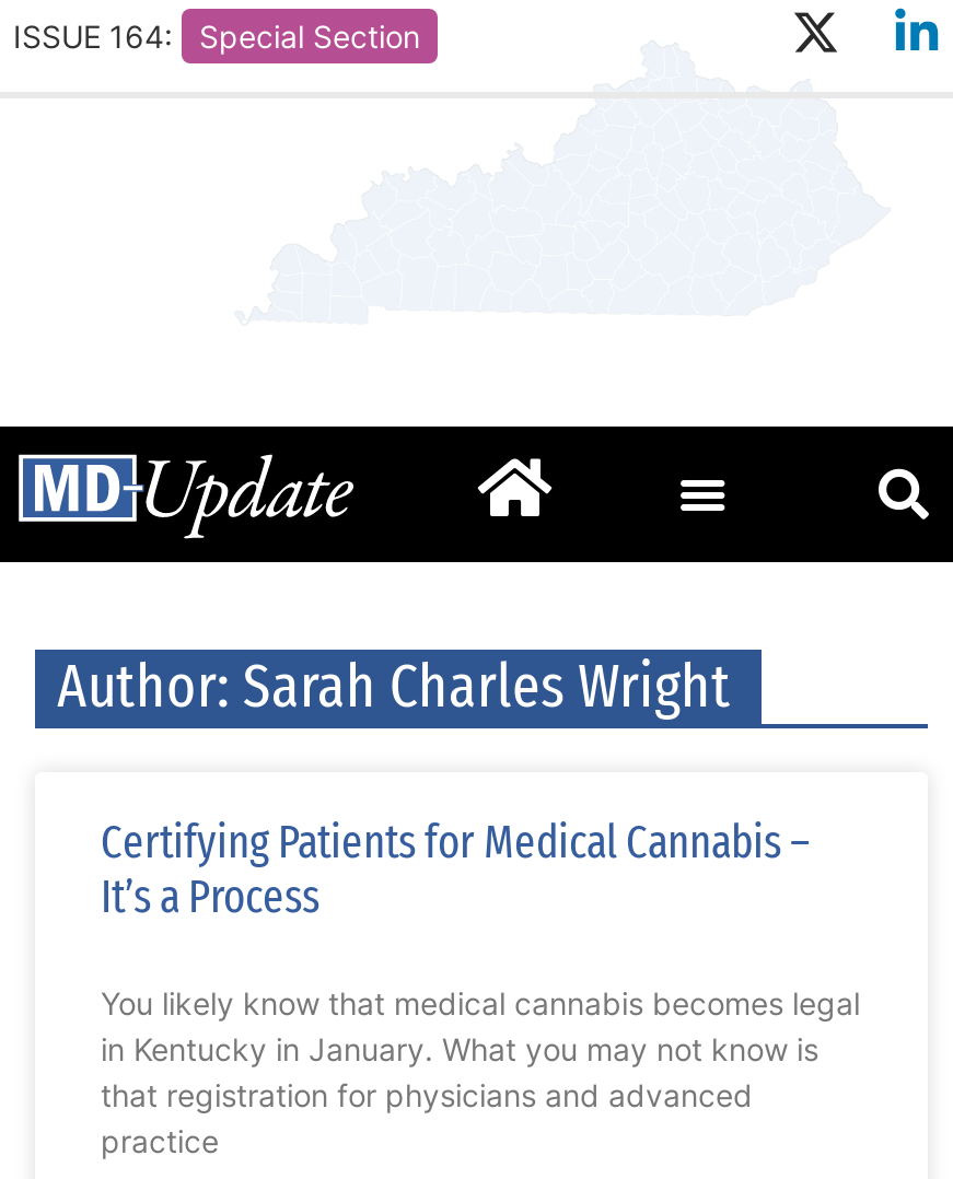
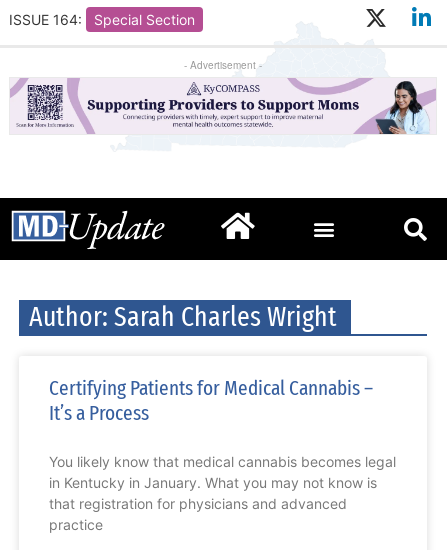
+ [image]

+ - Advertisement -
